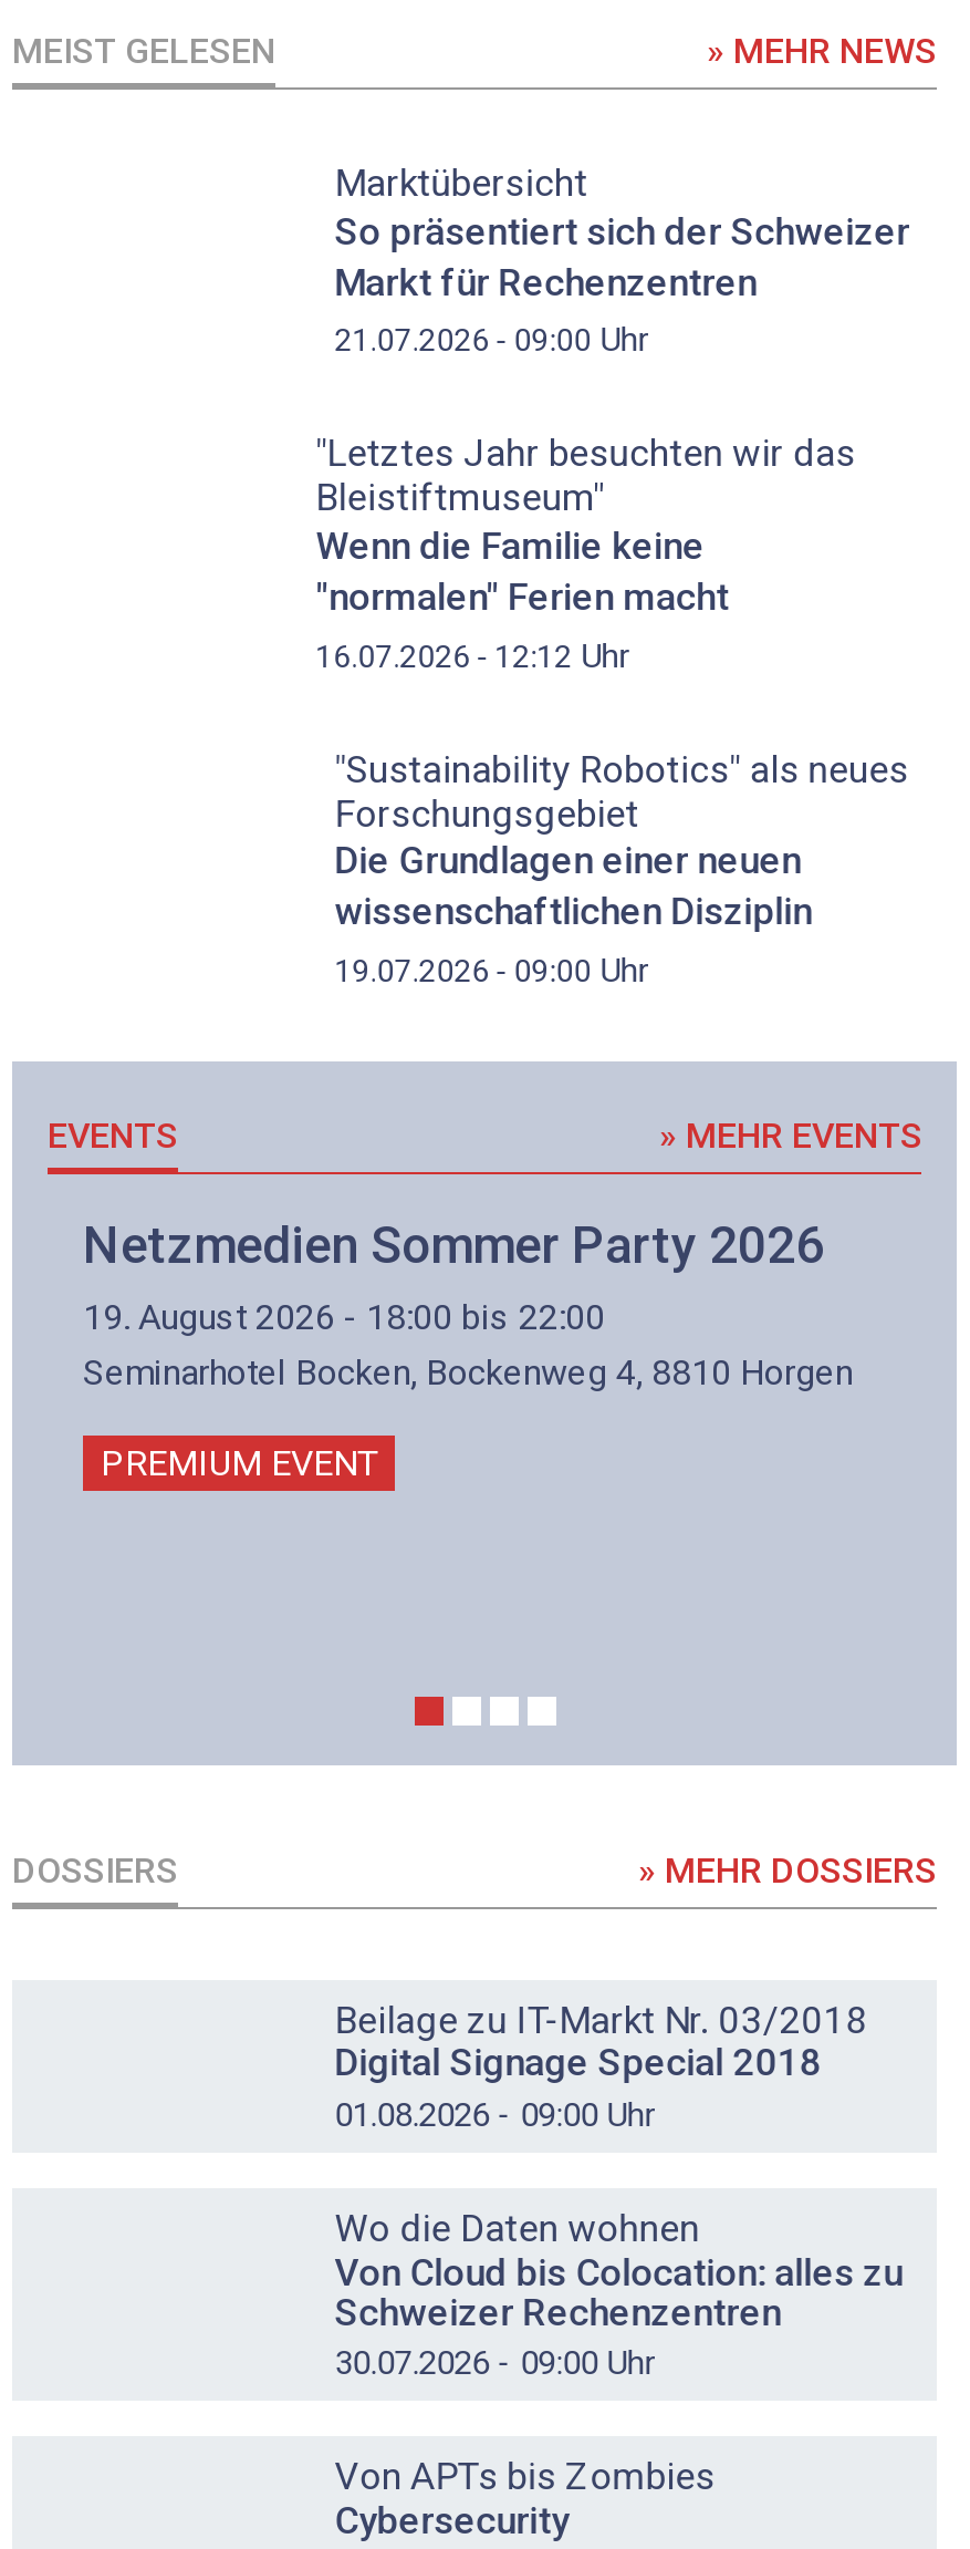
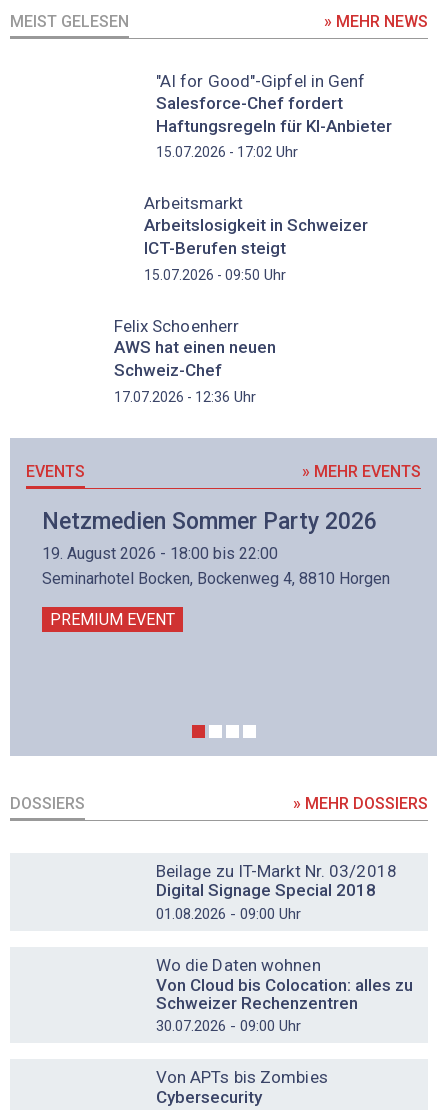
- Marktübersicht
- So präsentiert sich der Schweizer
- Markt für Rechenzentren
- 21.07.2026 - 09:00 Uhr
+ "AI for Good"-Gipfel in Genf
+ Salesforce-Chef fordert
+ Haftungsregeln für KI-Anbieter
+ 15.07.2026 - 17:02 Uhr

- "Letztes Jahr besuchten wir das
- Bleistiftmuseum"
- Wenn die Familie keine
- "normalen" Ferien macht
- 16.07.2026 - 12:12 Uhr
+ Arbeitsmarkt
+ Arbeitslosigkeit in Schweizer
+ ICT-Berufen steigt
+ 15.07.2026 - 09:50 Uhr

- "Sustainability Robotics" als neues
- Forschungsgebiet
- Die Grundlagen einer neuen
- wissenschaftlichen Disziplin
- 19.07.2026 - 09:00 Uhr
+ Felix Schoenherr
+ AWS hat einen neuen
+ Schweiz-Chef
+ 17.07.2026 - 12:36 Uhr
